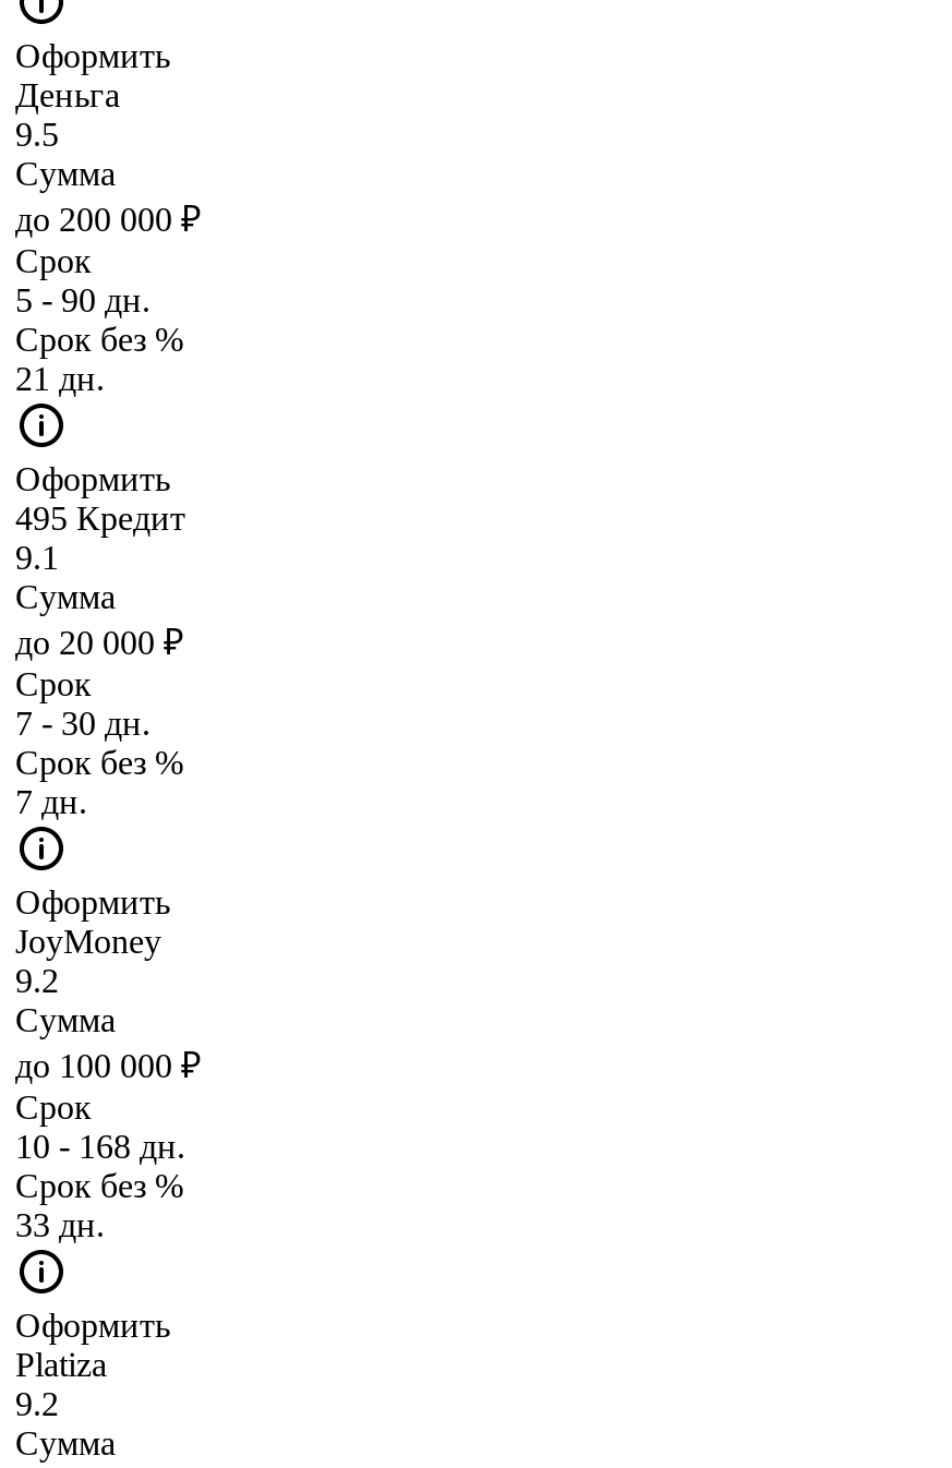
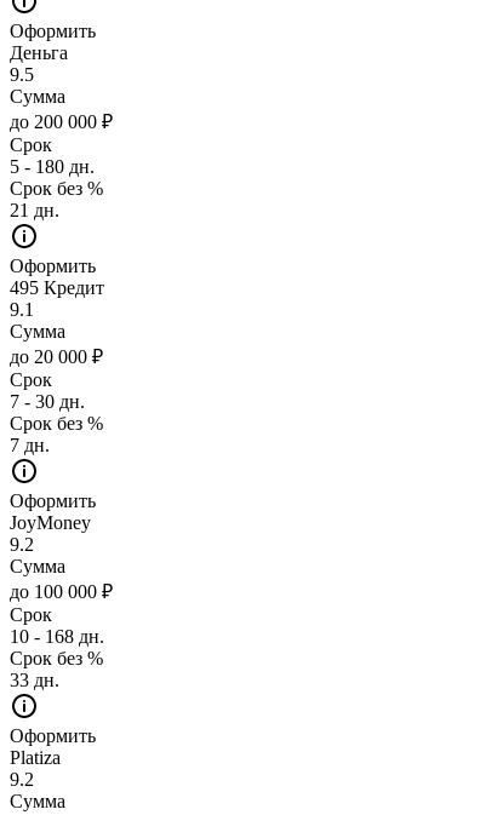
- 5 - 90 дн.
+ 5 - 180 дн.
